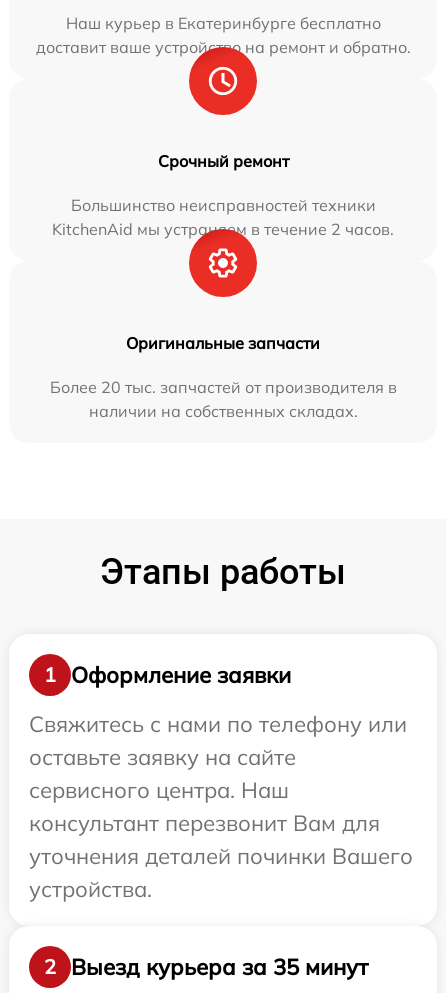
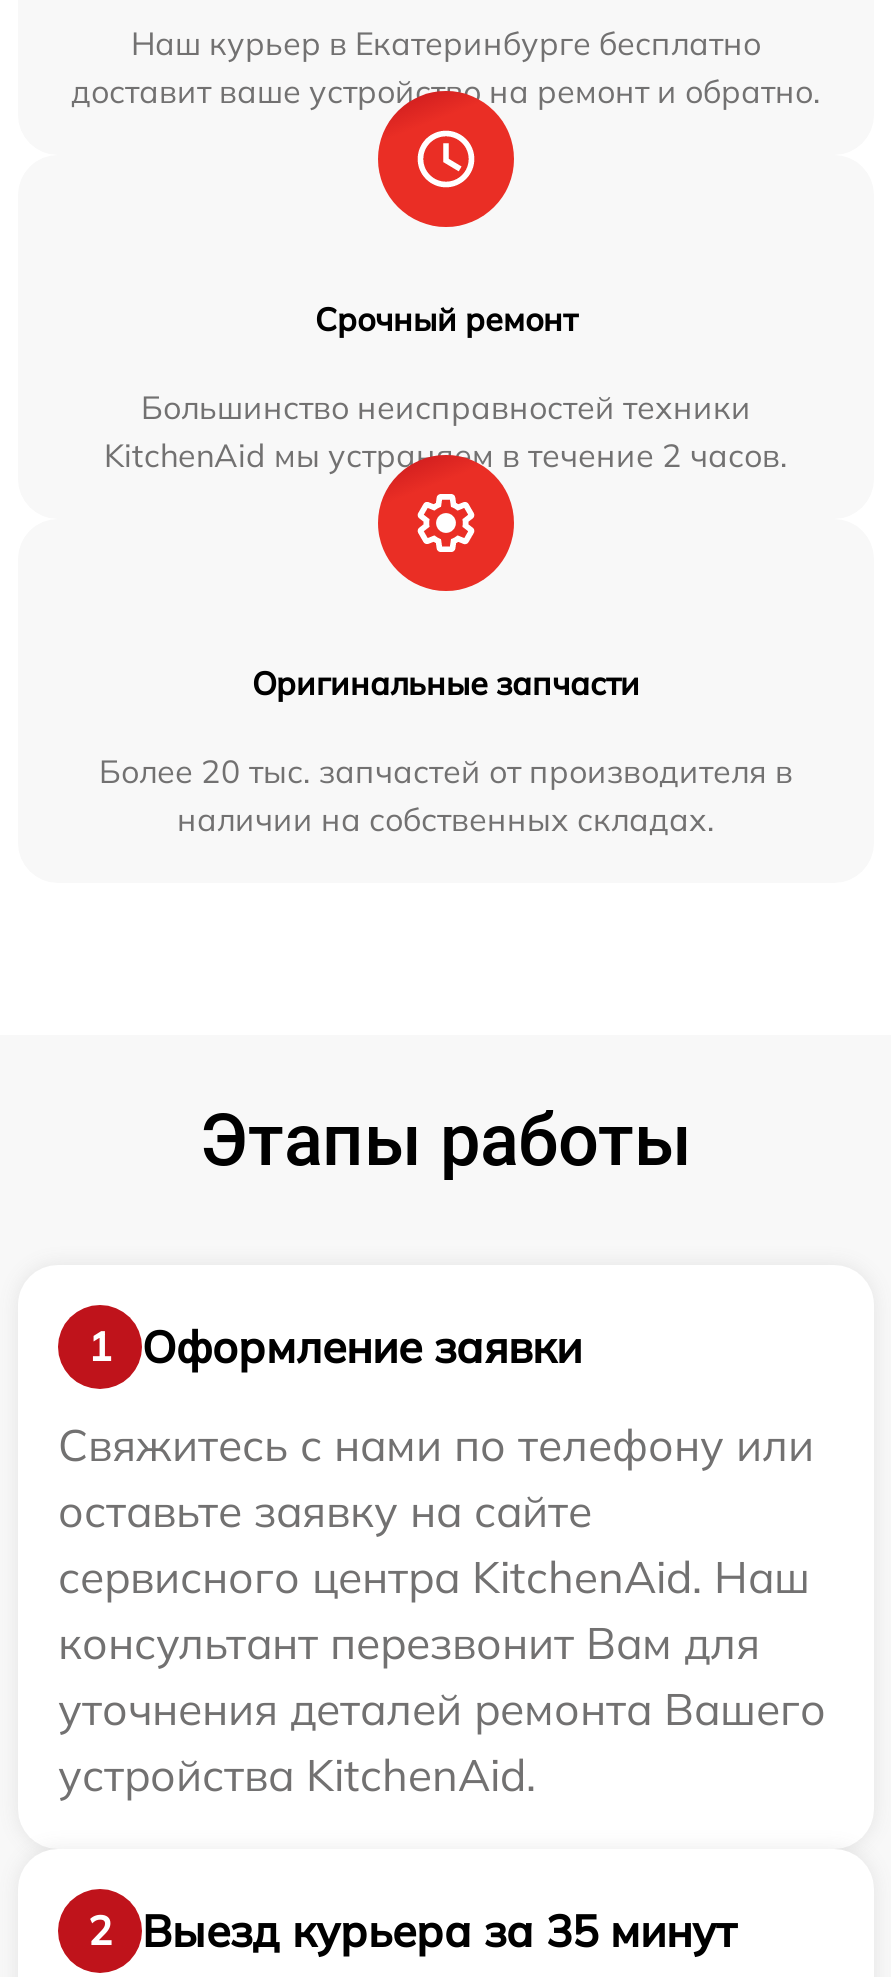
- сервисного центра. Наш
+ сервисного центра KitchenAid. Наш

- уточнения деталей починки Вашего
- устройства.
+ уточнения деталей ремонта Вашего
+ устройства KitchenAid.
